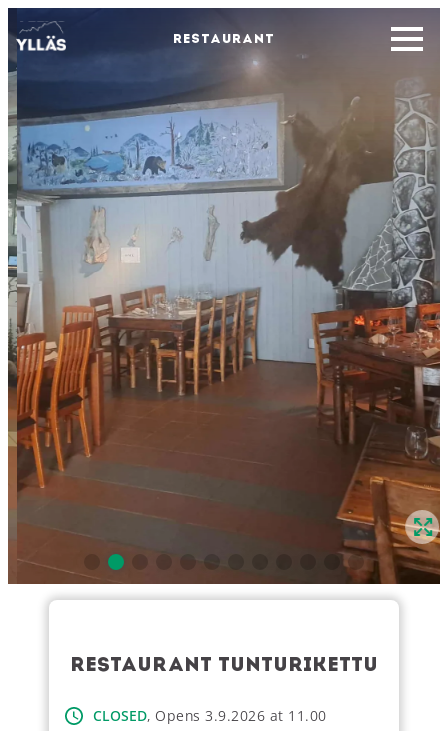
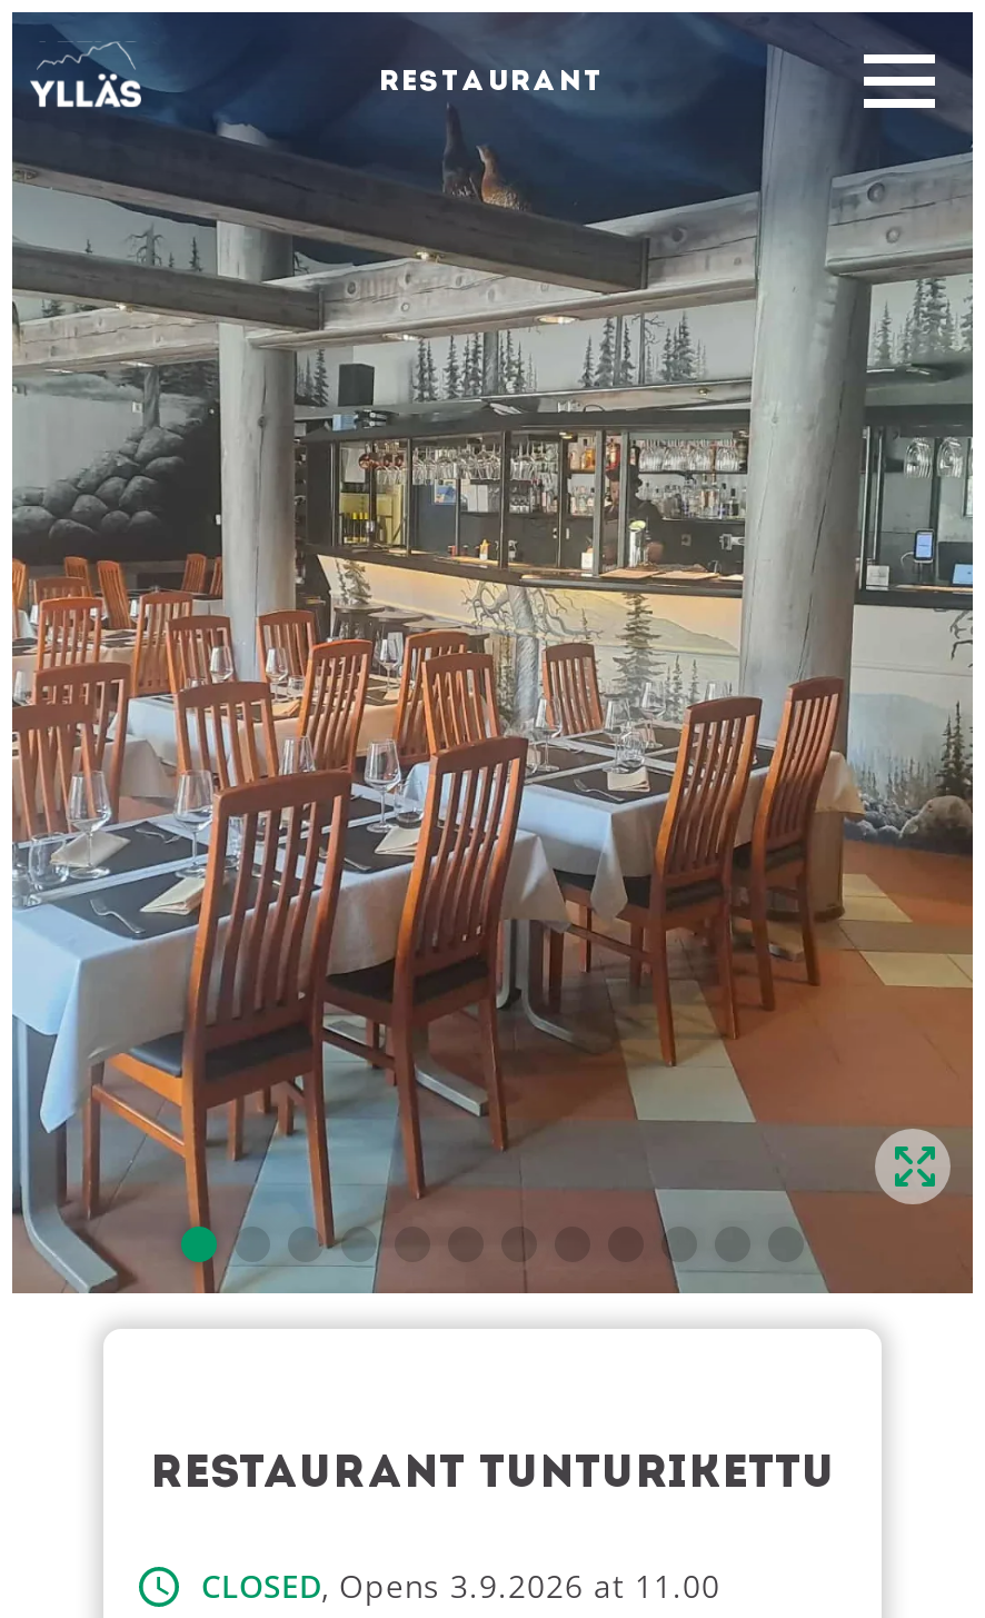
- [image]
+ [image]
